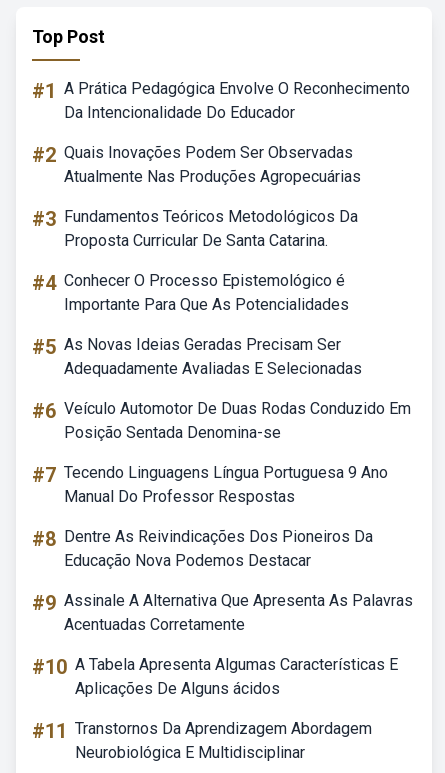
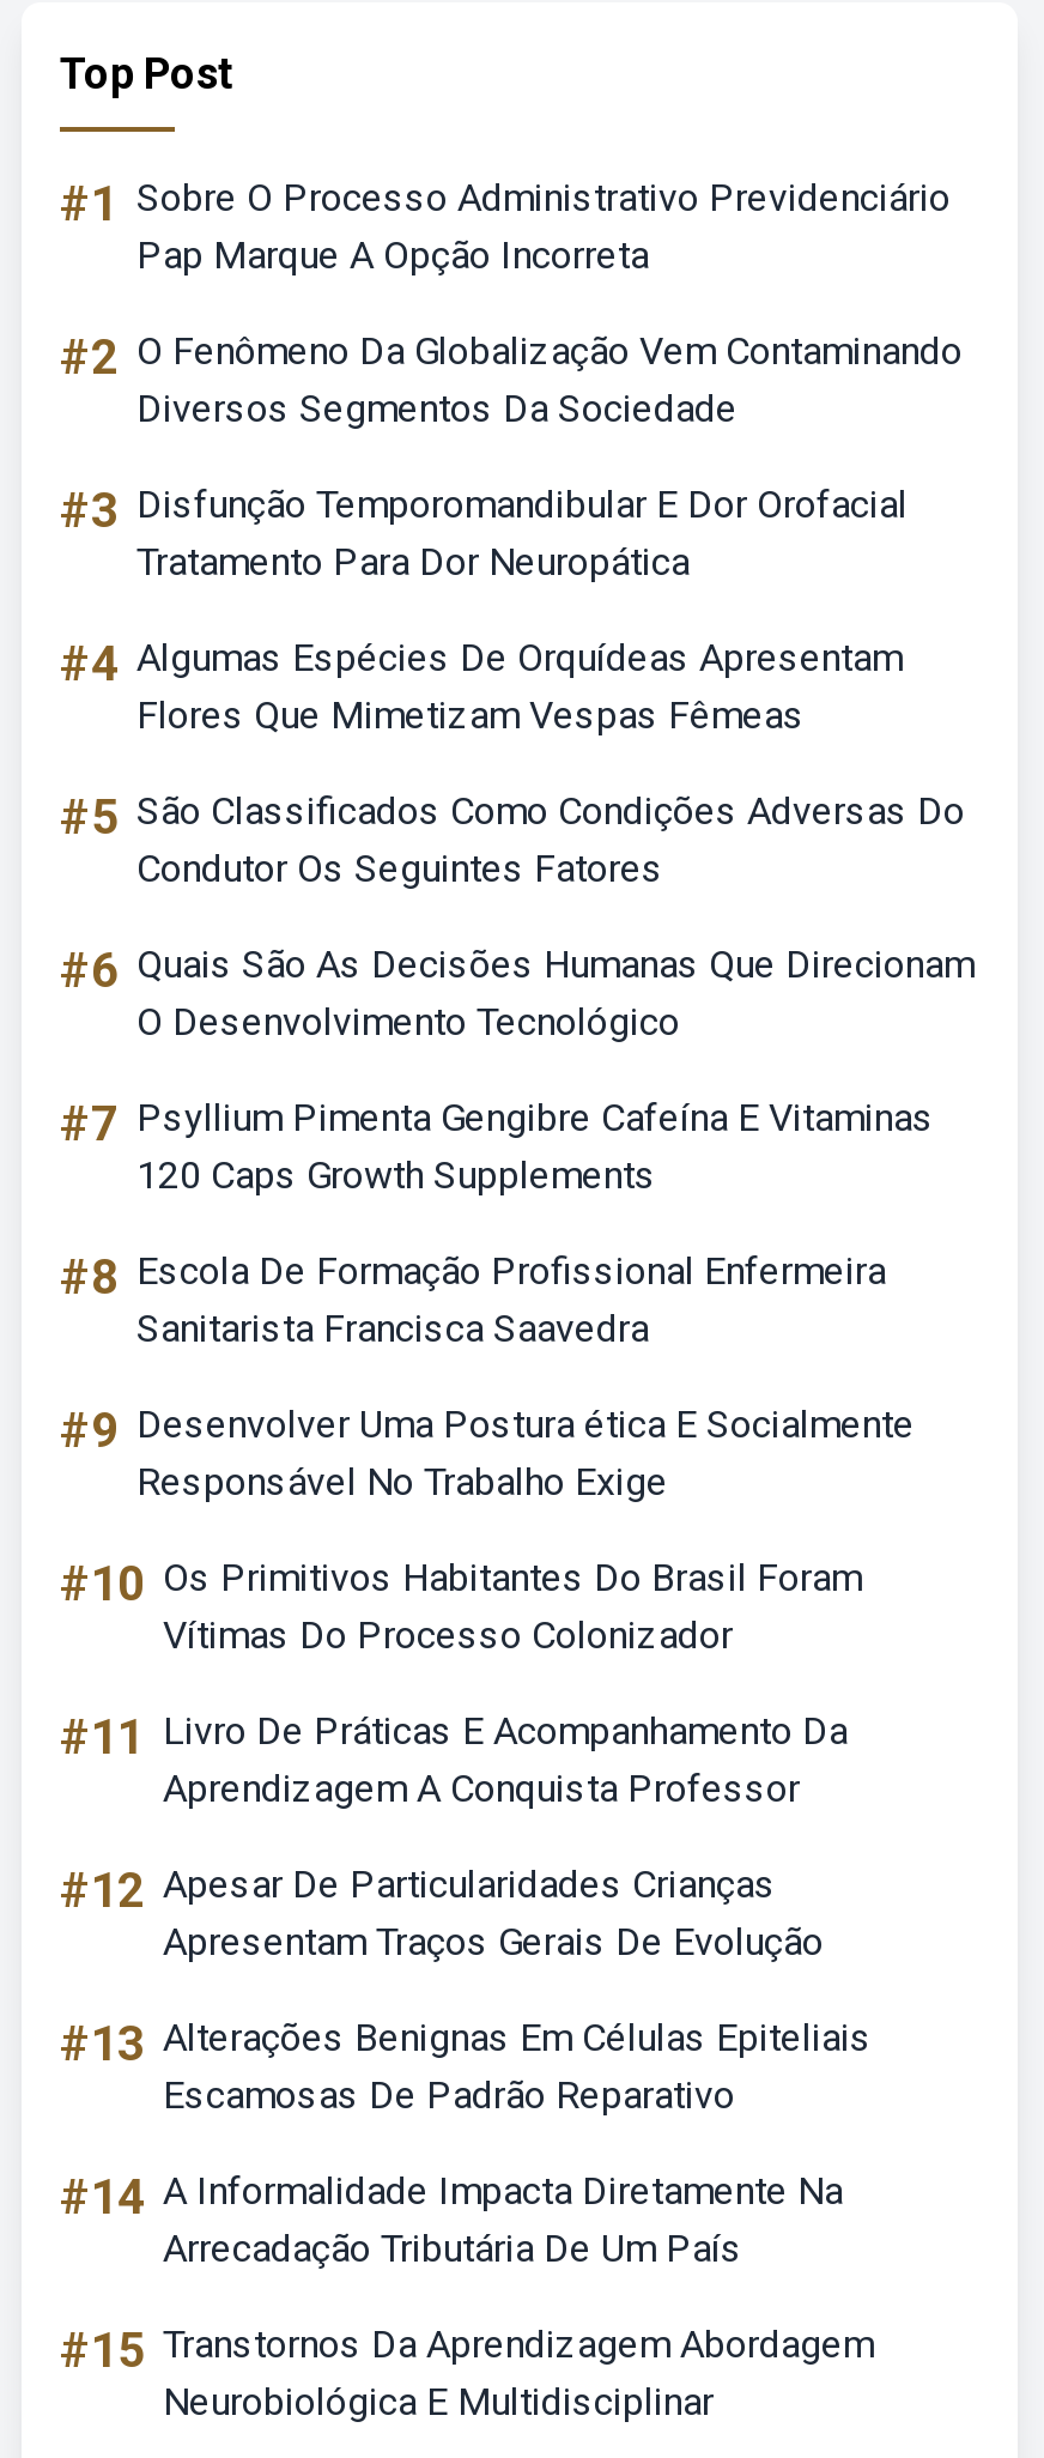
- #1 A Prática Pedagógica Envolve O Reconhecimento
- Da Intencionalidade Do Educador
- #2 Quais Inovações Podem Ser Observadas
- Atualmente Nas Produções Agropecuárias
- #3 Fundamentos Teóricos Metodológicos Da
- Proposta Curricular De Santa Catarina.
- #4 Conhecer O Processo Epistemológico é
- Importante Para Que As Potencialidades
- #5 As Novas Ideias Geradas Precisam Ser
- Adequadamente Avaliadas E Selecionadas
- #6 Veículo Automotor De Duas Rodas Conduzido Em
- Posição Sentada Denomina-se
- #7 Tecendo Linguagens Língua Portuguesa 9 Ano
- Manual Do Professor Respostas
- #8 Dentre As Reivindicações Dos Pioneiros Da
- Educação Nova Podemos Destacar
- #9 Assinale A Alternativa Que Apresenta As Palavras
- Acentuadas Corretamente
- #10 A Tabela Apresenta Algumas Características E
- Aplicações De Alguns ácidos
- #11 Transtornos Da Aprendizagem Abordagem
+ #1 Sobre O Processo Administrativo Previdenciário
+ Pap Marque A Opção Incorreta
+ #2 O Fenômeno Da Globalização Vem Contaminando
+ Diversos Segmentos Da Sociedade
+ #3 Disfunção Temporomandibular E Dor Orofacial
+ Tratamento Para Dor Neuropática
+ #4 Algumas Espécies De Orquídeas Apresentam
+ Flores Que Mimetizam Vespas Fêmeas
+ #5 São Classificados Como Condições Adversas Do
+ Condutor Os Seguintes Fatores
+ #6 Quais São As Decisões Humanas Que Direcionam
+ O Desenvolvimento Tecnológico
+ #7 Psyllium Pimenta Gengibre Cafeína E Vitaminas
+ 120 Caps Growth Supplements
+ #8 Escola De Formação Profissional Enfermeira
+ Sanitarista Francisca Saavedra
+ #9 Desenvolver Uma Postura ética E Socialmente
+ Responsável No Trabalho Exige
+ #10 Os Primitivos Habitantes Do Brasil Foram
+ Vítimas Do Processo Colonizador
+ #11 Livro De Práticas E Acompanhamento Da
+ Aprendizagem A Conquista Professor
+ #12 Apesar De Particularidades Crianças
+ Apresentam Traços Gerais De Evolução
+ #13 Alterações Benignas Em Células Epiteliais
+ Escamosas De Padrão Reparativo
+ #14 A Informalidade Impacta Diretamente Na
+ Arrecadação Tributária De Um País
+ #15 Transtornos Da Aprendizagem Abordagem
